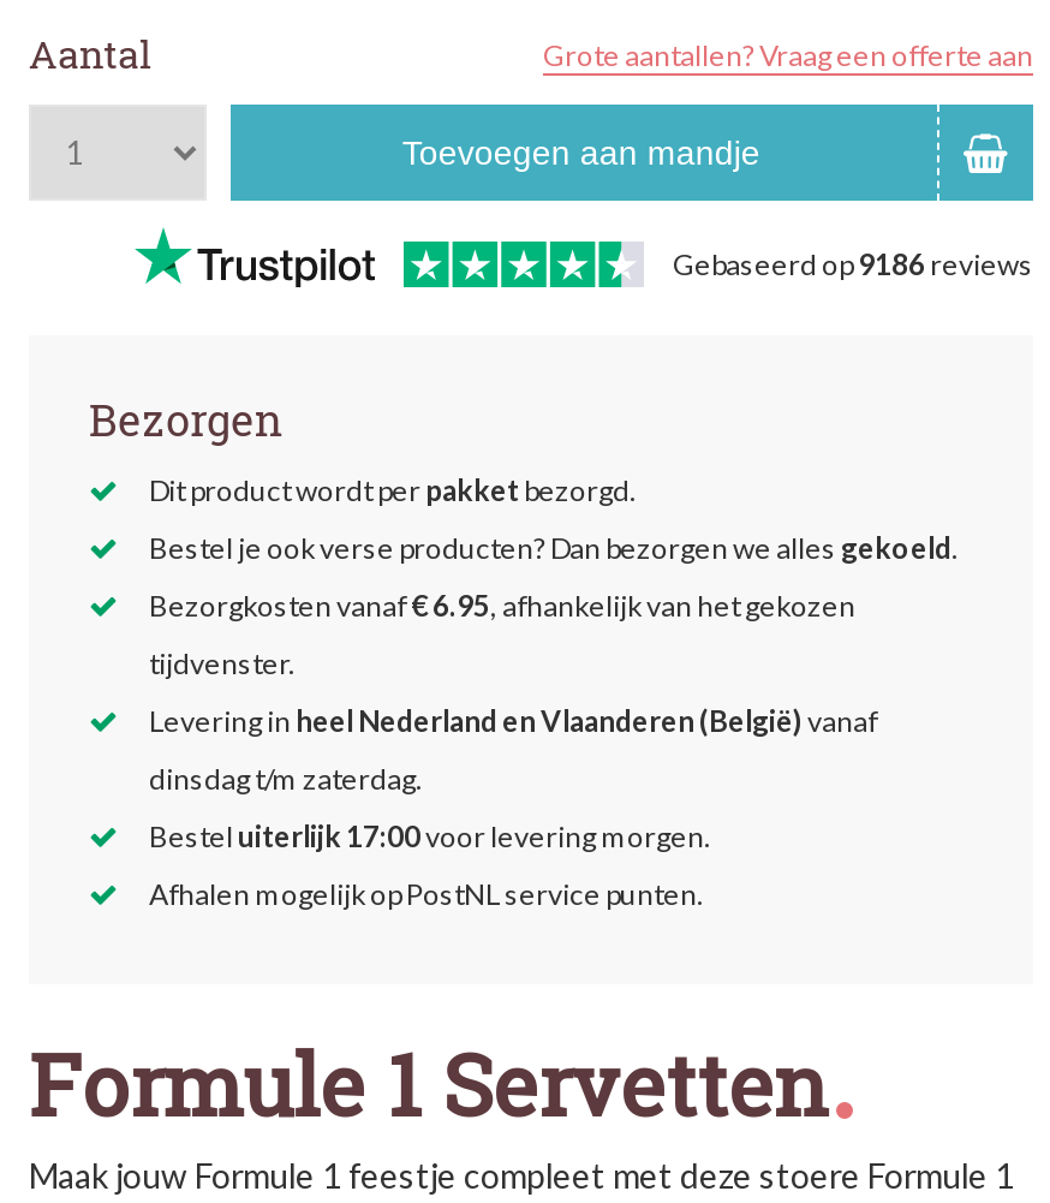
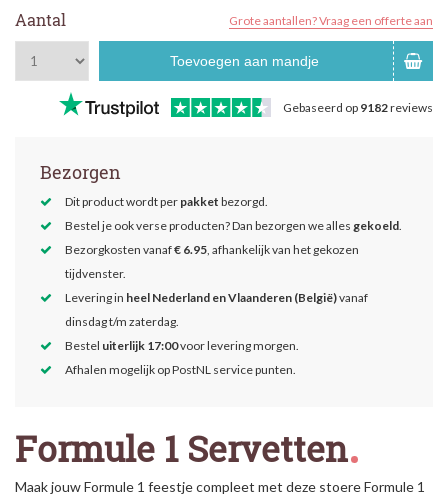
- Gebaseerd op9186 reviews
+ Gebaseerd op9182 reviews
